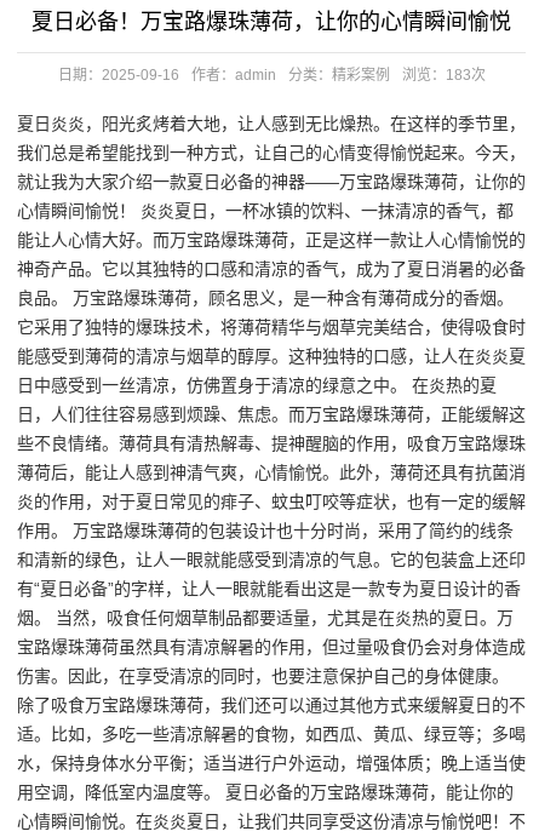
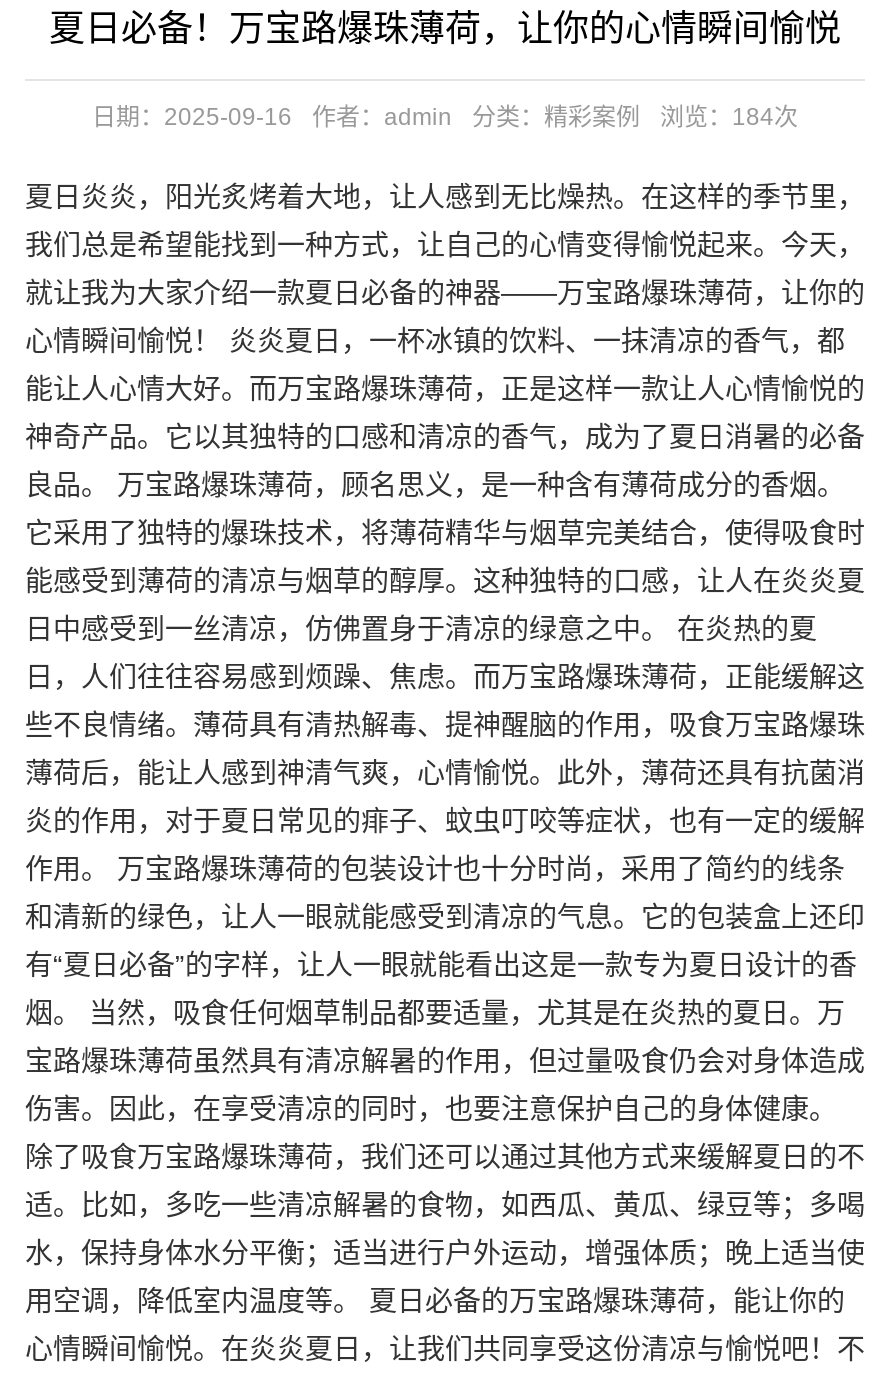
- 日期：2025-09-16 作者：admin 分类：精彩案例 浏览：183次
+ 日期：2025-09-16 作者：admin 分类：精彩案例 浏览：184次
